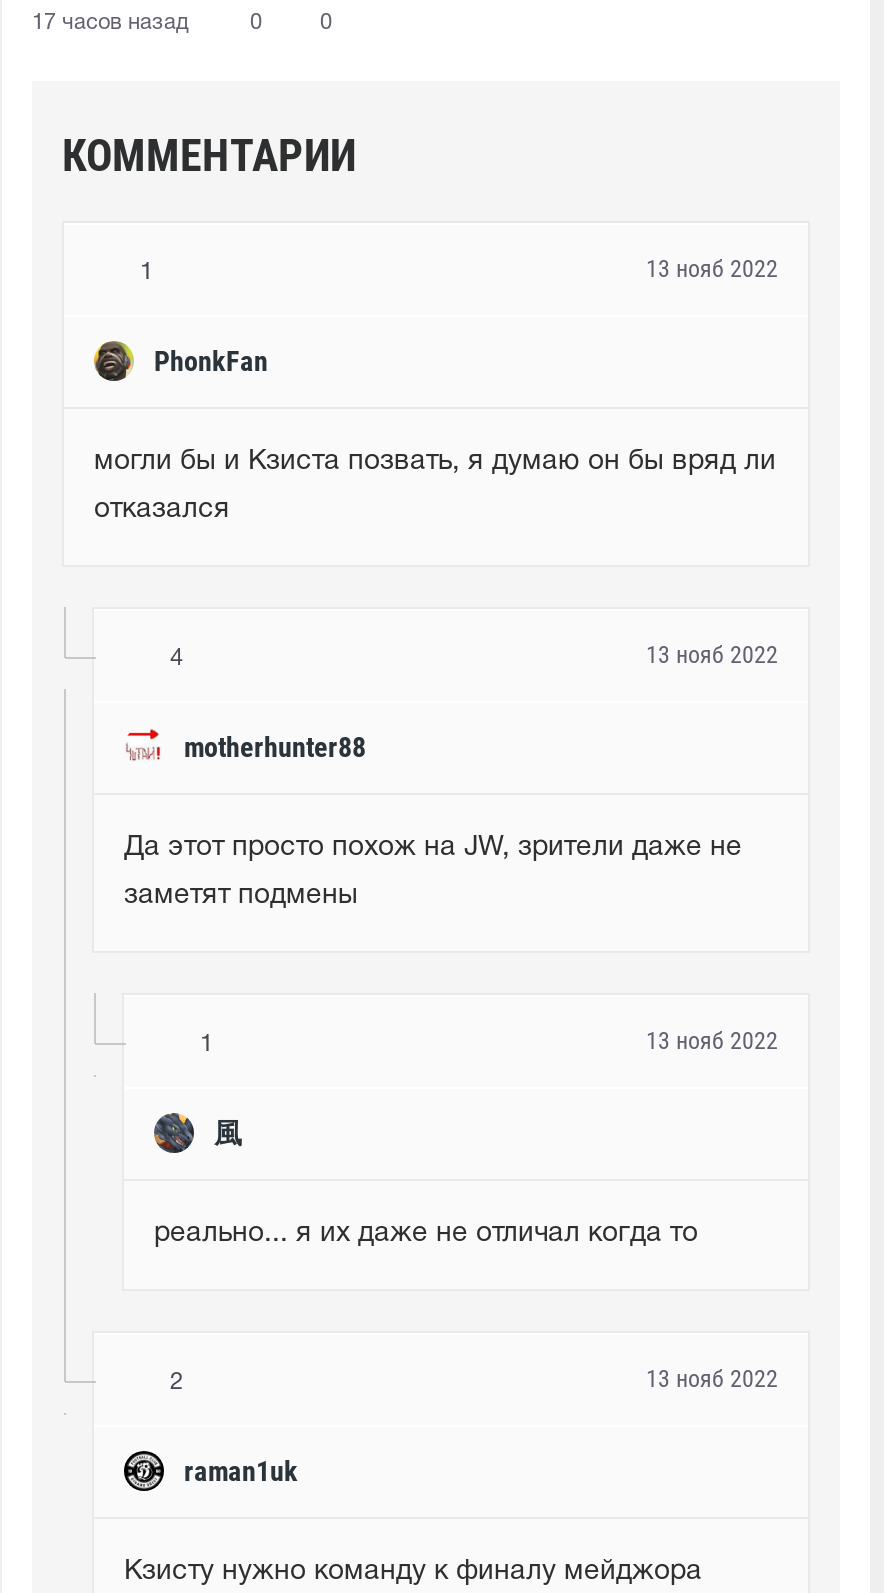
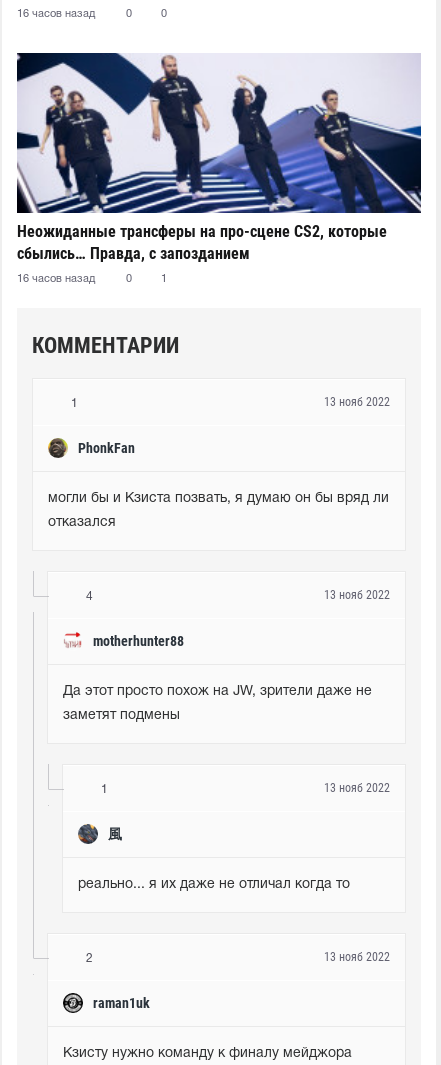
- 17 часов назад
+ 16 часов назад

+ [image]
+ Неожиданные трансферы на про-сцене CS2, которые
+ сбылись… Правда, с запозданием
+ 16 часов назад
+ 0
+ 1
